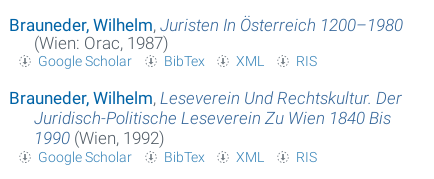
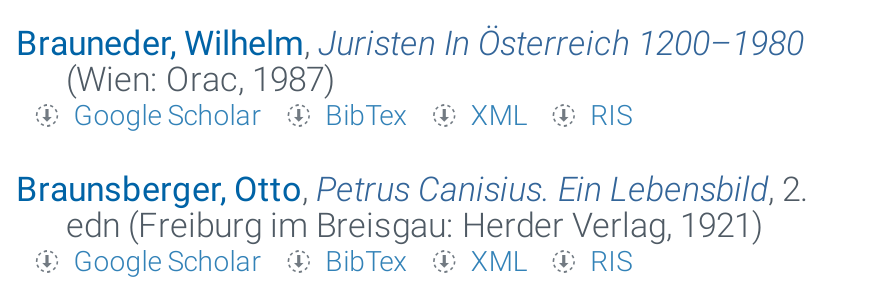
- Brauneder, Wilhelm, Leseverein Und Rechtskultur. Der
- Juridisch-Politische Leseverein Zu Wien 1840 Bis
- 1990 (Wien, 1992)
+ Braunsberger, Otto, Petrus Canisius. Ein Lebensbild, 2.
+ edn (Freiburg im Breisgau: Herder Verlag, 1921)
